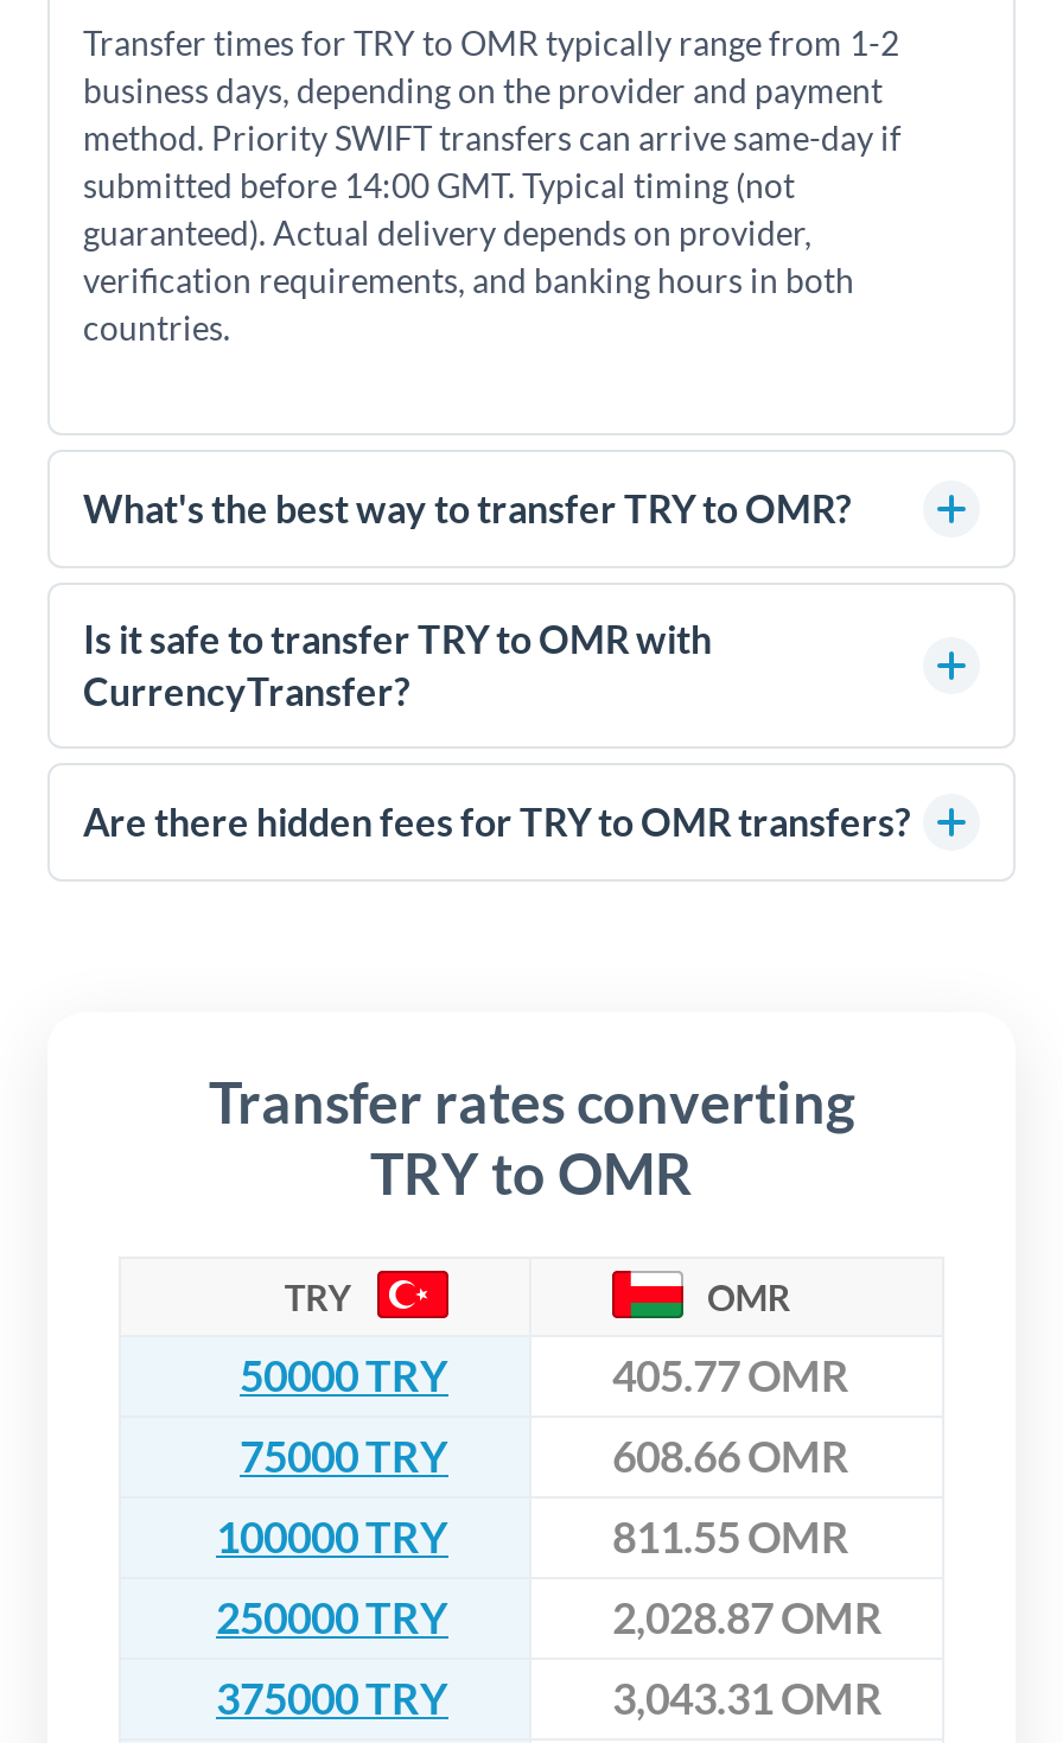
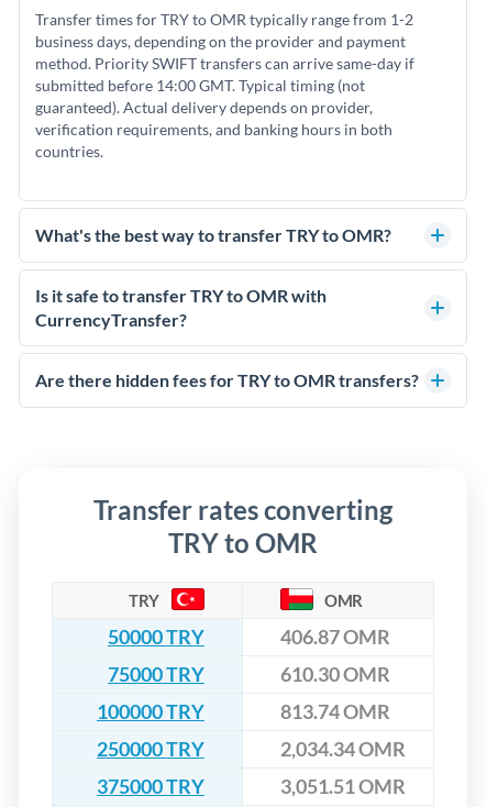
- 405.77 OMR
+ 406.87 OMR

- 608.66 OMR
+ 610.30 OMR

- 811.55 OMR
+ 813.74 OMR

- 2,028.87 OMR
+ 2,034.34 OMR

- 3,043.31 OMR
+ 3,051.51 OMR
